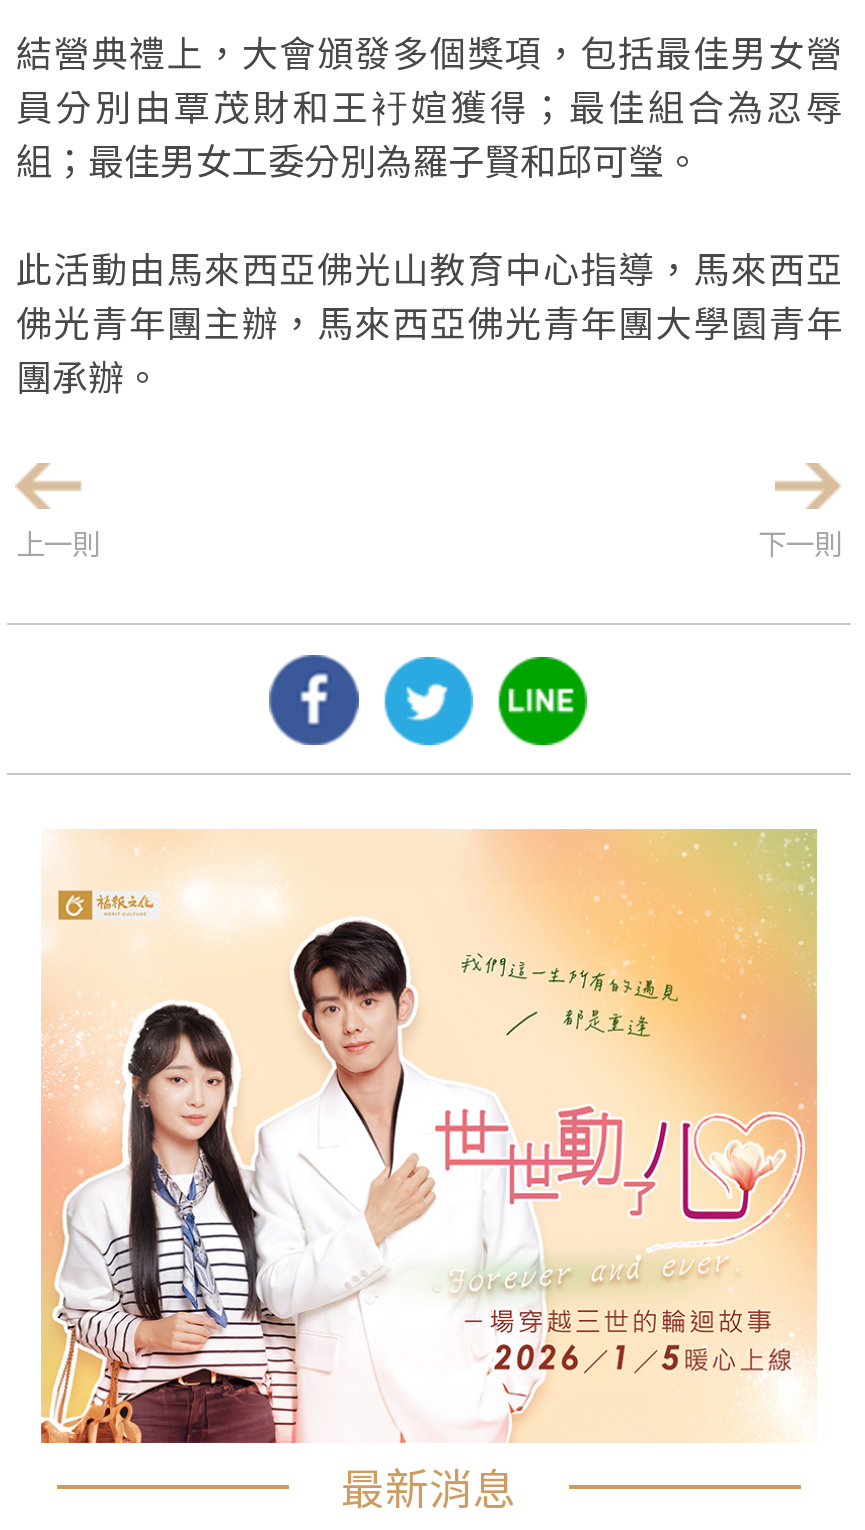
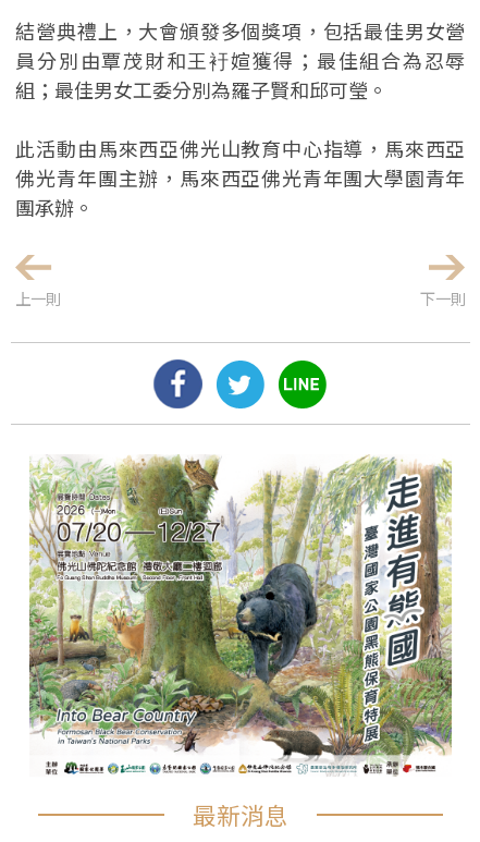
- [image]
+ [image]
